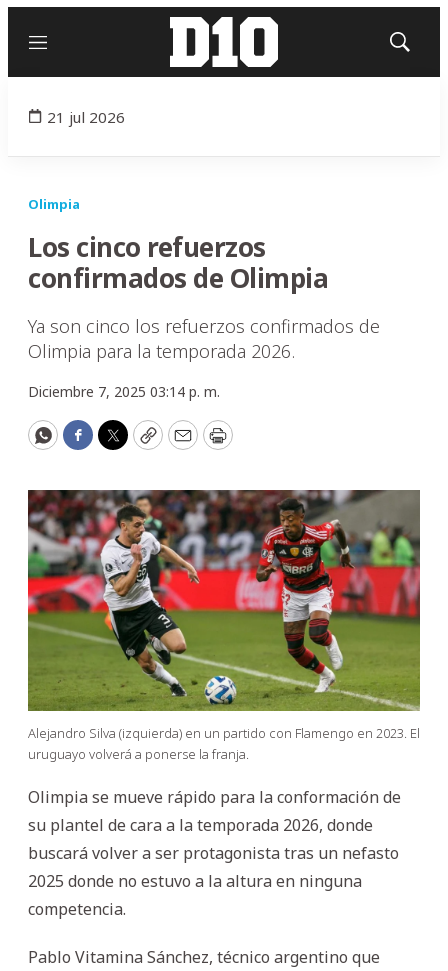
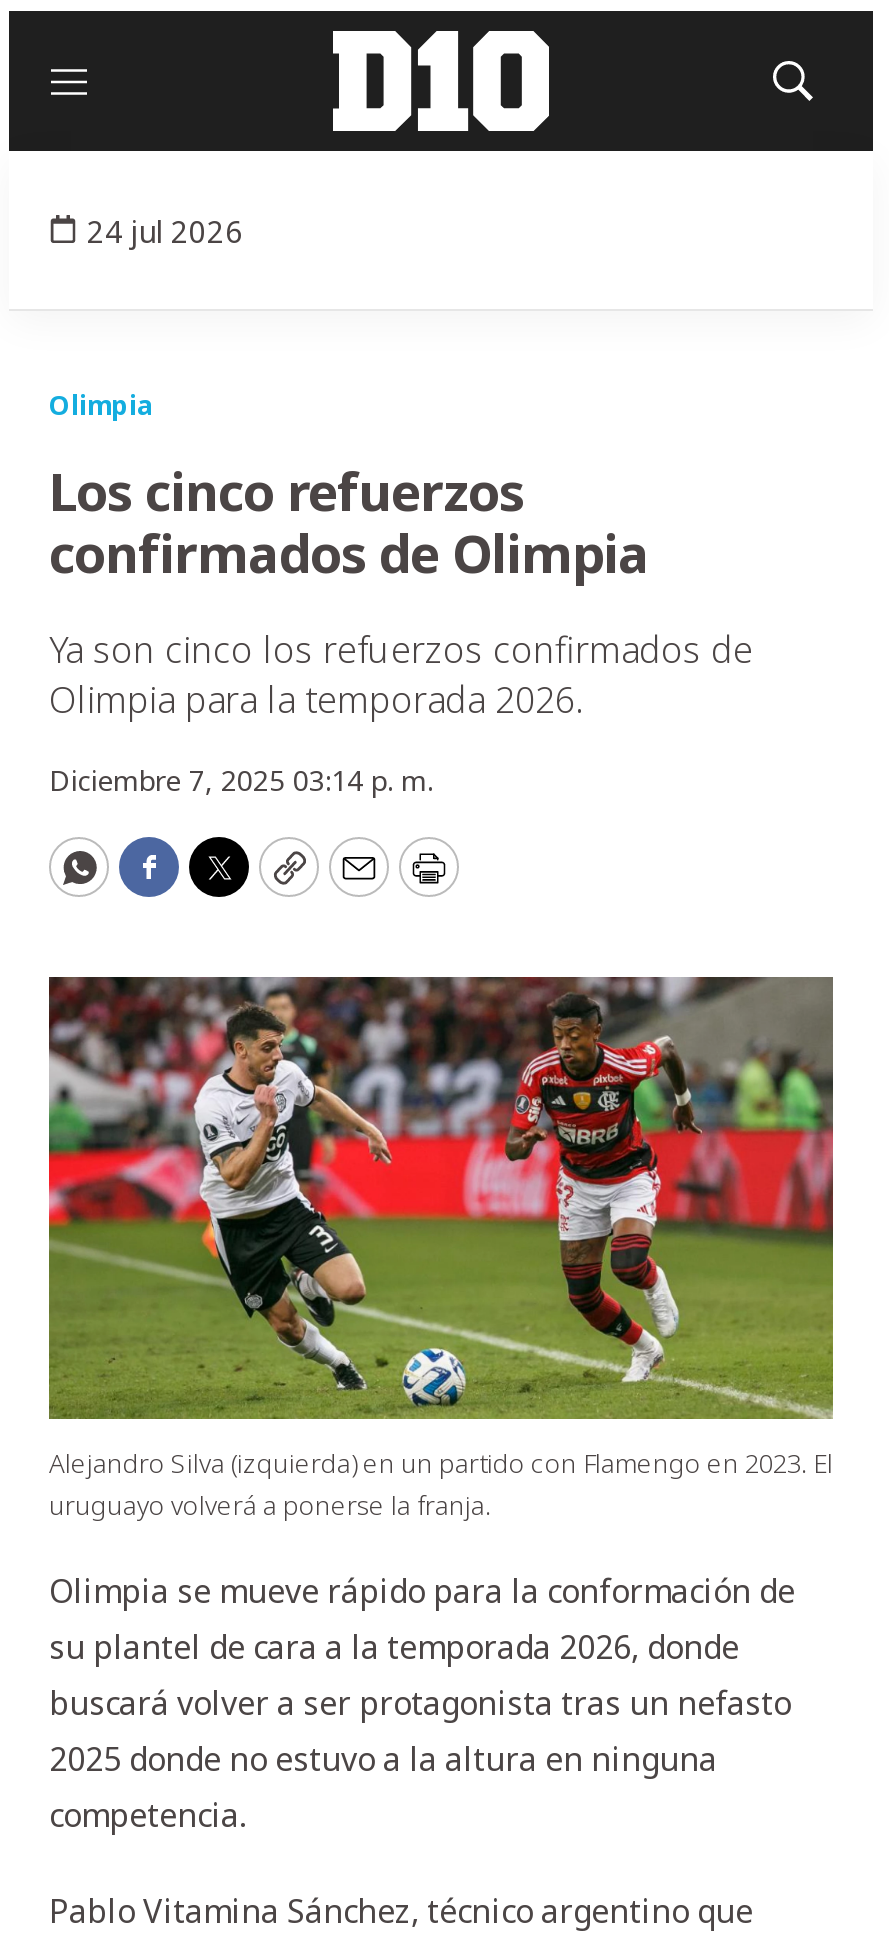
- 21 jul 2026
+ 24 jul 2026
